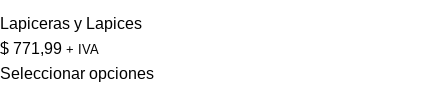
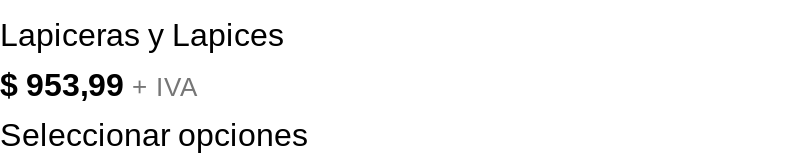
- $771,99 + IVA
+ $953,99 + IVA
